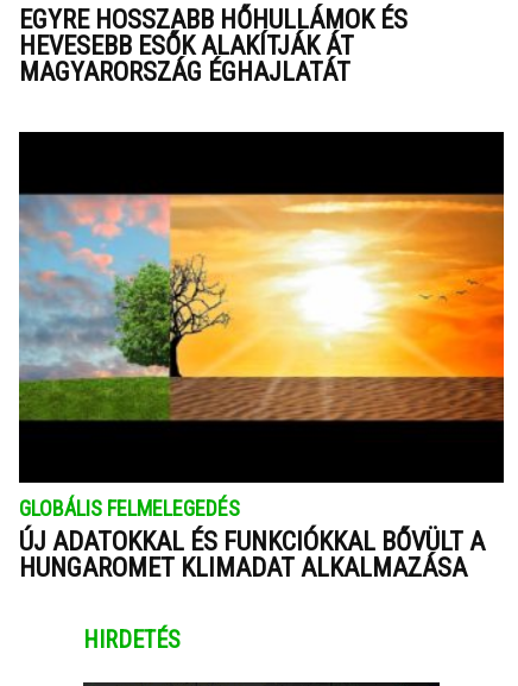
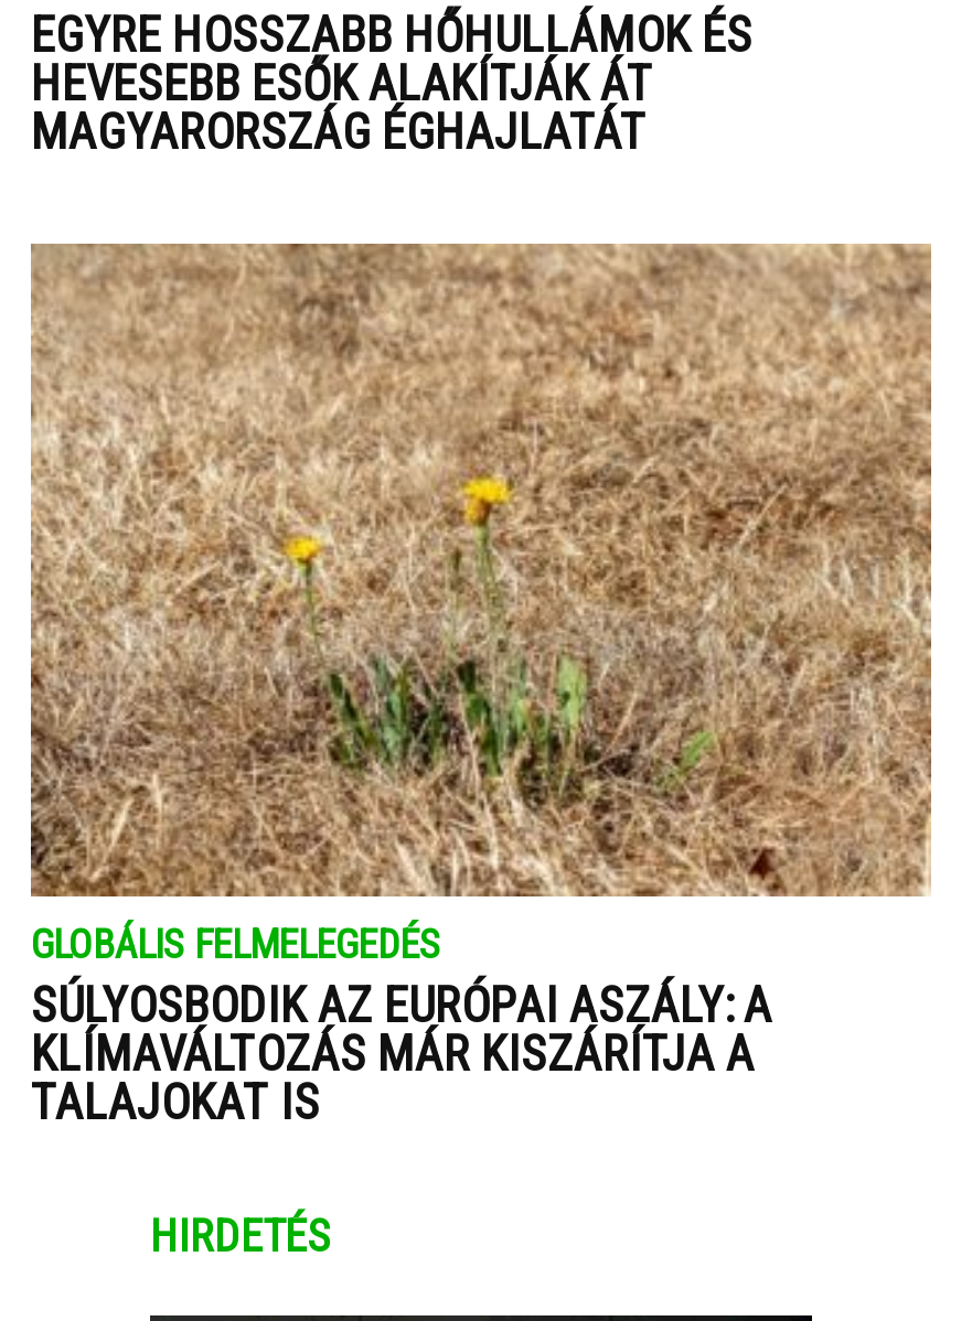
- [image]
- ÚJ ADATOKKAL ÉS FUNKCIÓKKAL BŐVÜLT A
- HUNGAROMET KLIMADAT ALKALMAZÁSA
+ [image]
+ SÚLYOSBODIK AZ EURÓPAI ASZÁLY: A
+ KLÍMAVÁLTOZÁS MÁR KISZÁRÍTJA A
+ TALAJOKAT IS
